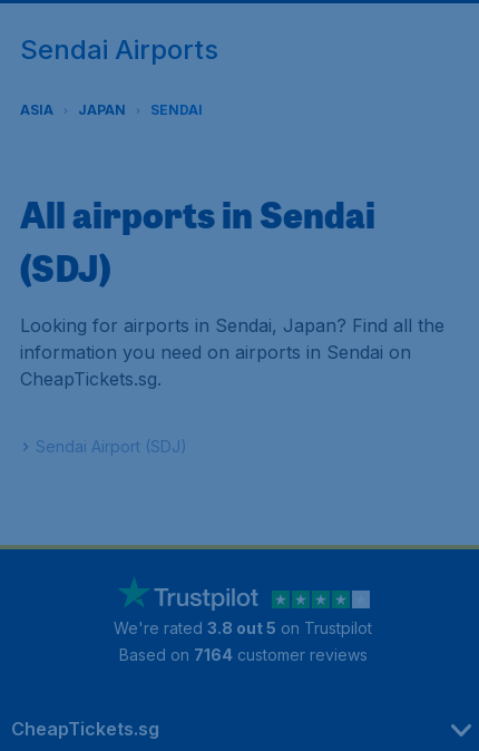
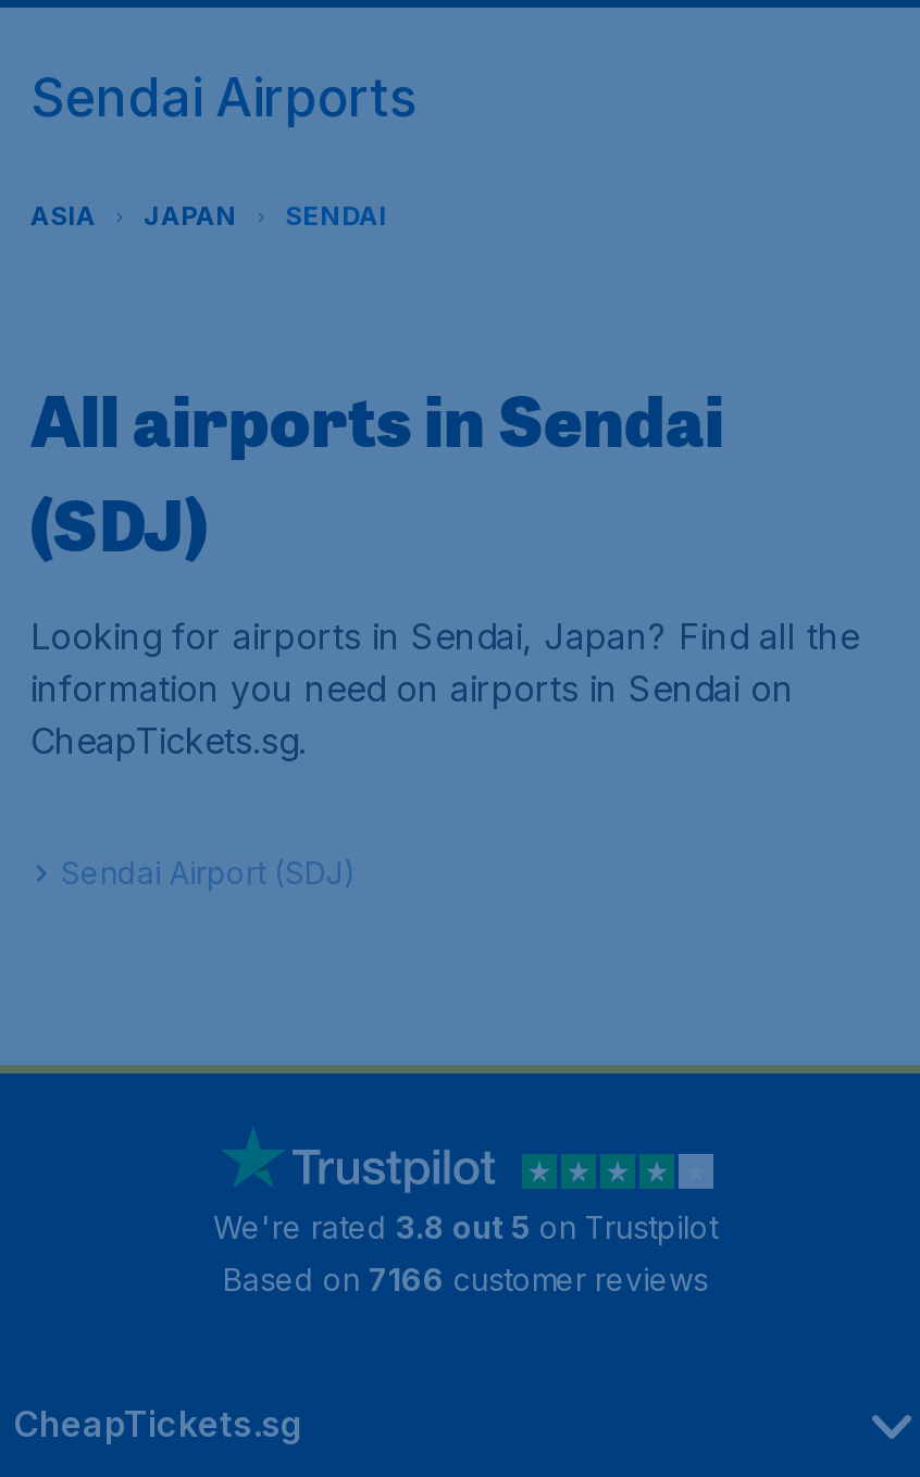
- Based on 7164 customer reviews
+ Based on 7166 customer reviews
